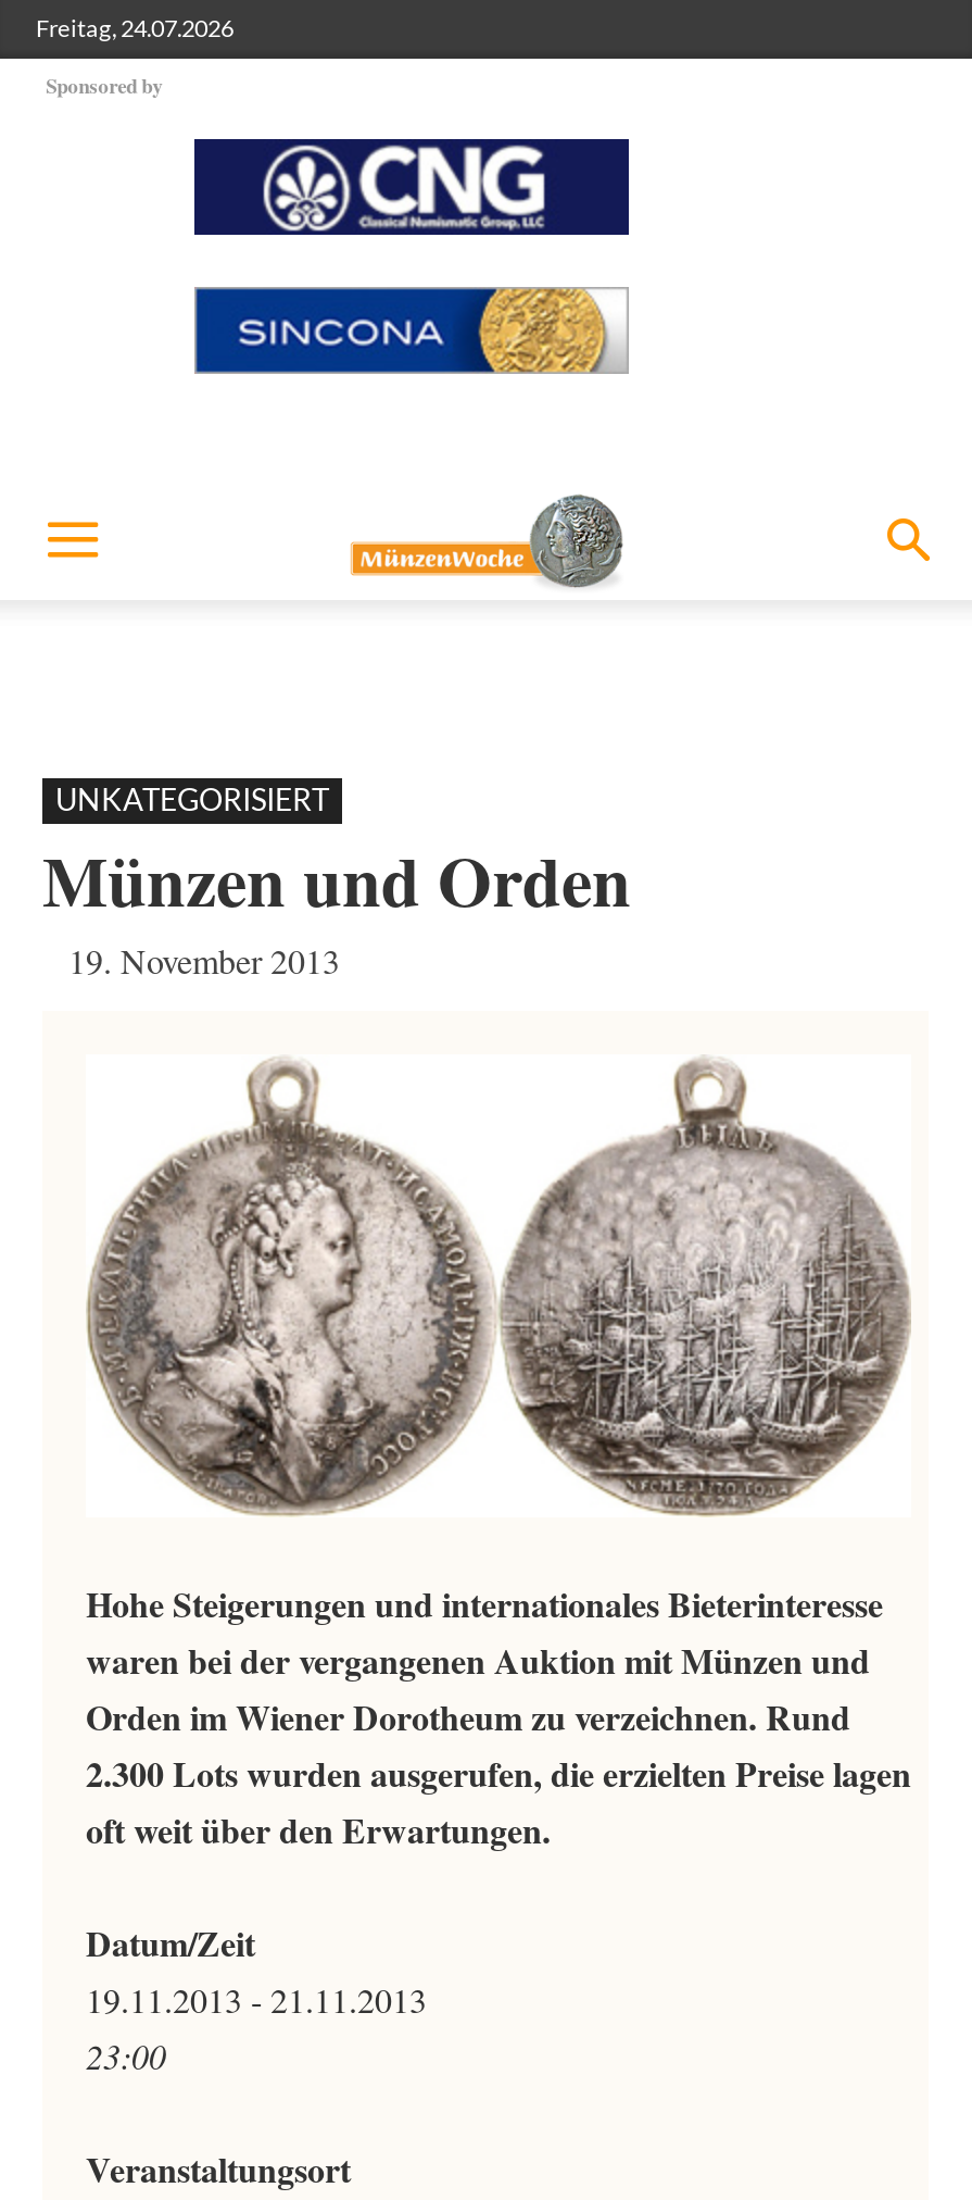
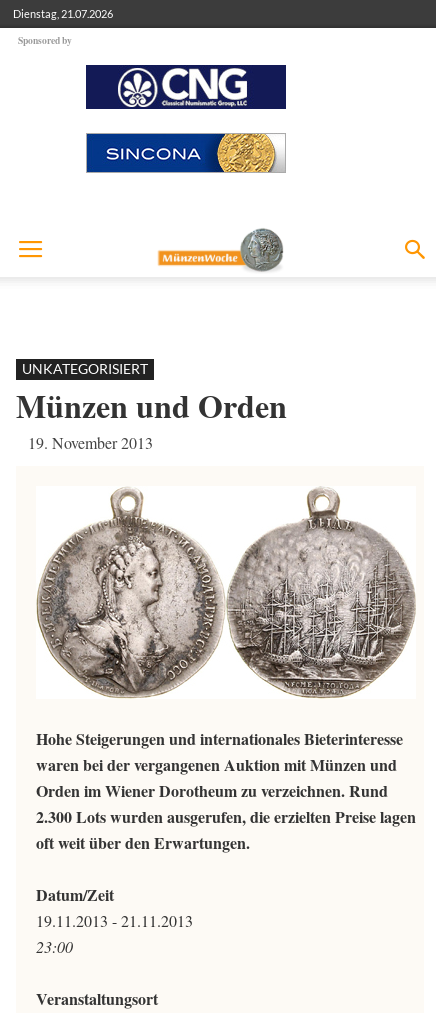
- Freitag, 24.07.2026
+ Dienstag, 21.07.2026
